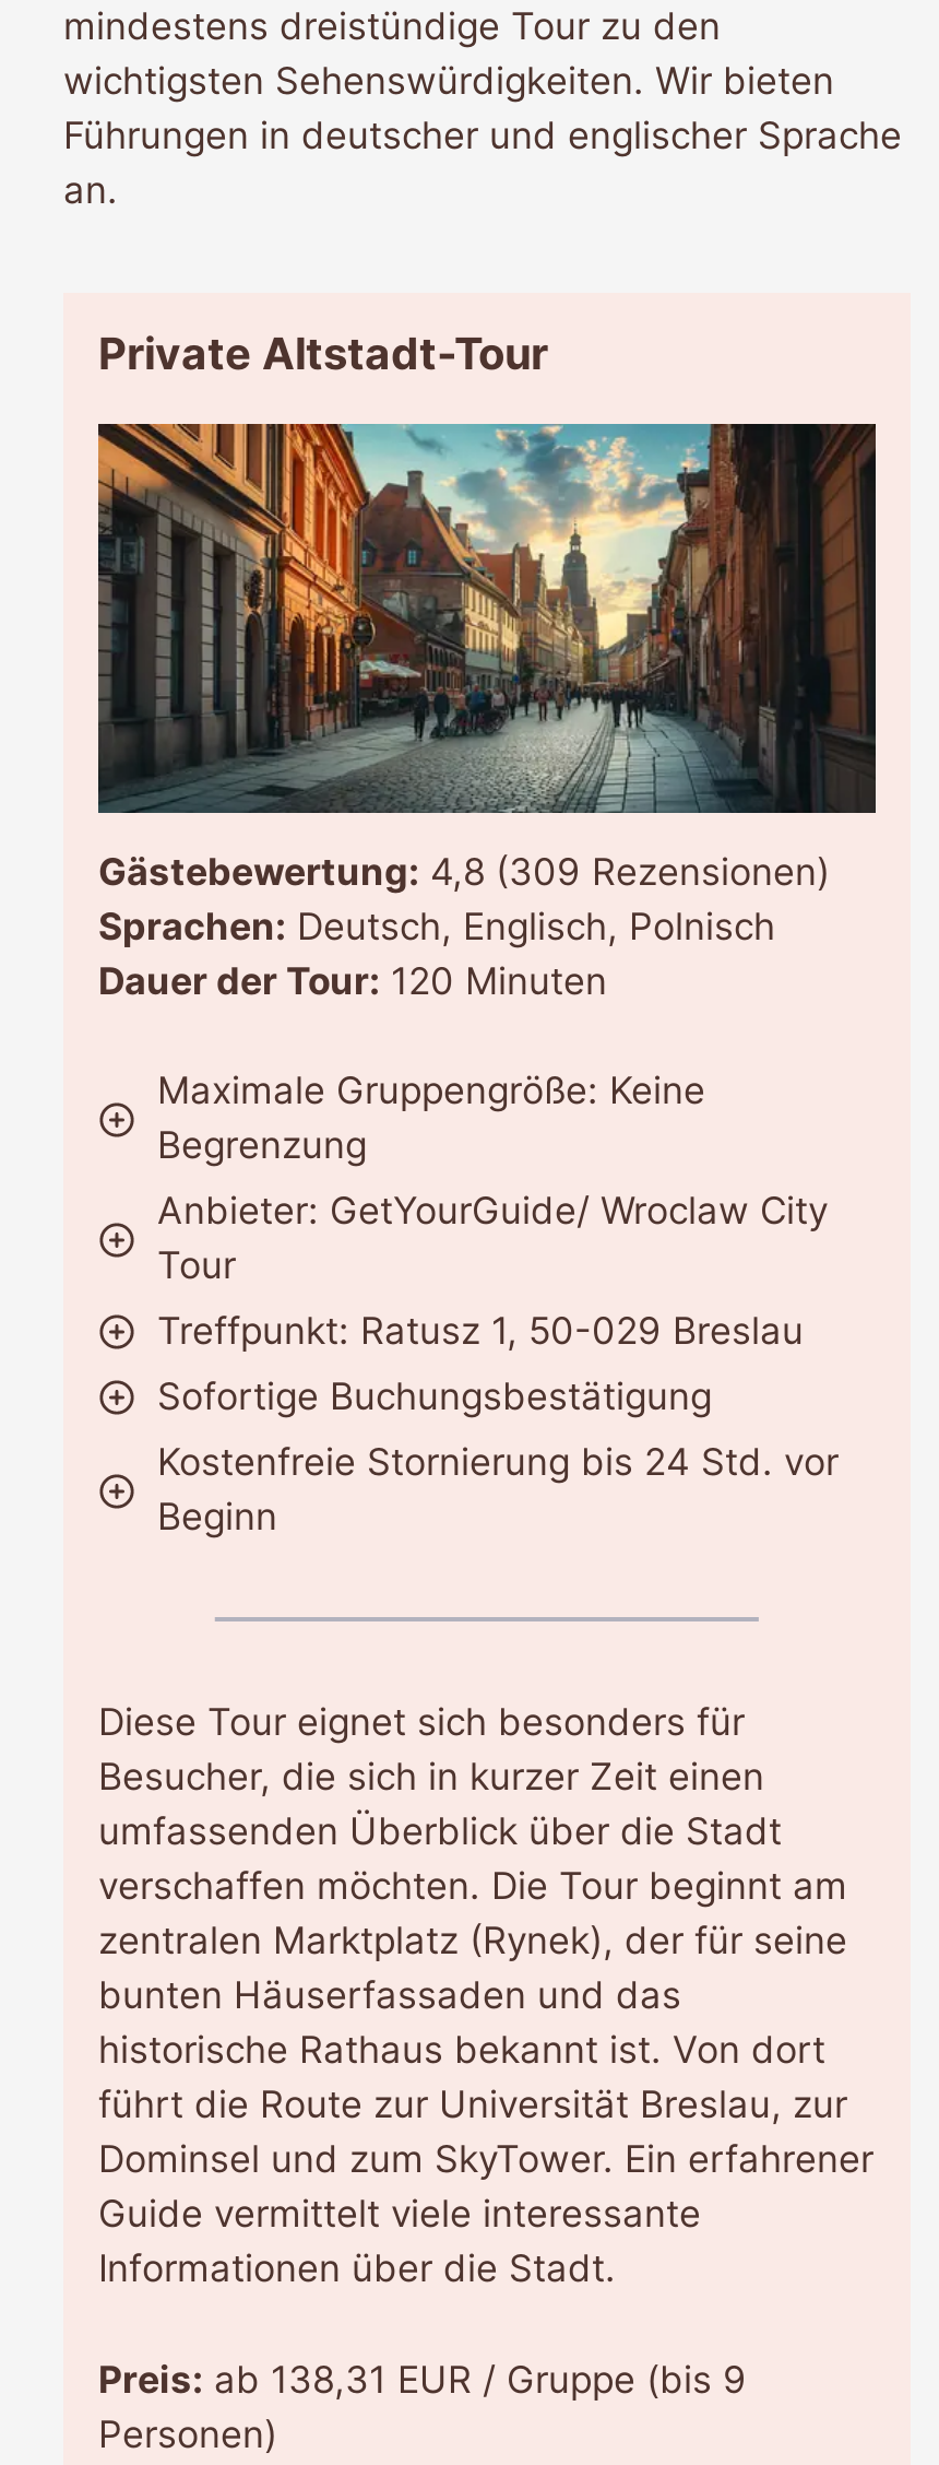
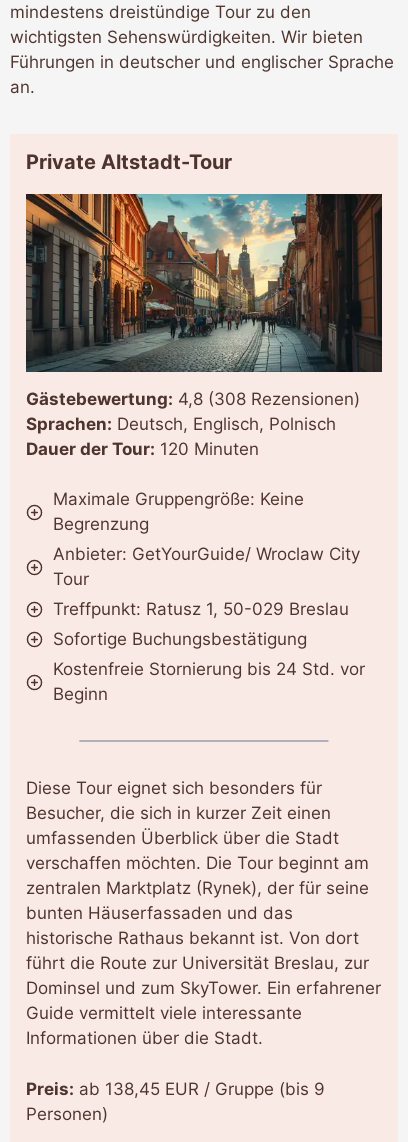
- Gästebewertung: 4,8 (309 Rezensionen)
+ Gästebewertung: 4,8 (308 Rezensionen)

- Preis: ab 138,31 EUR / Gruppe (bis 9
+ Preis: ab 138,45 EUR / Gruppe (bis 9
